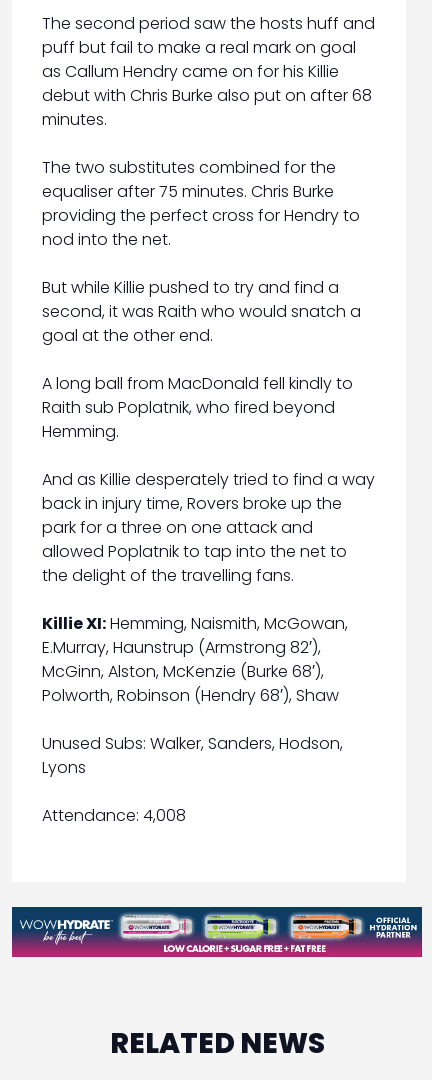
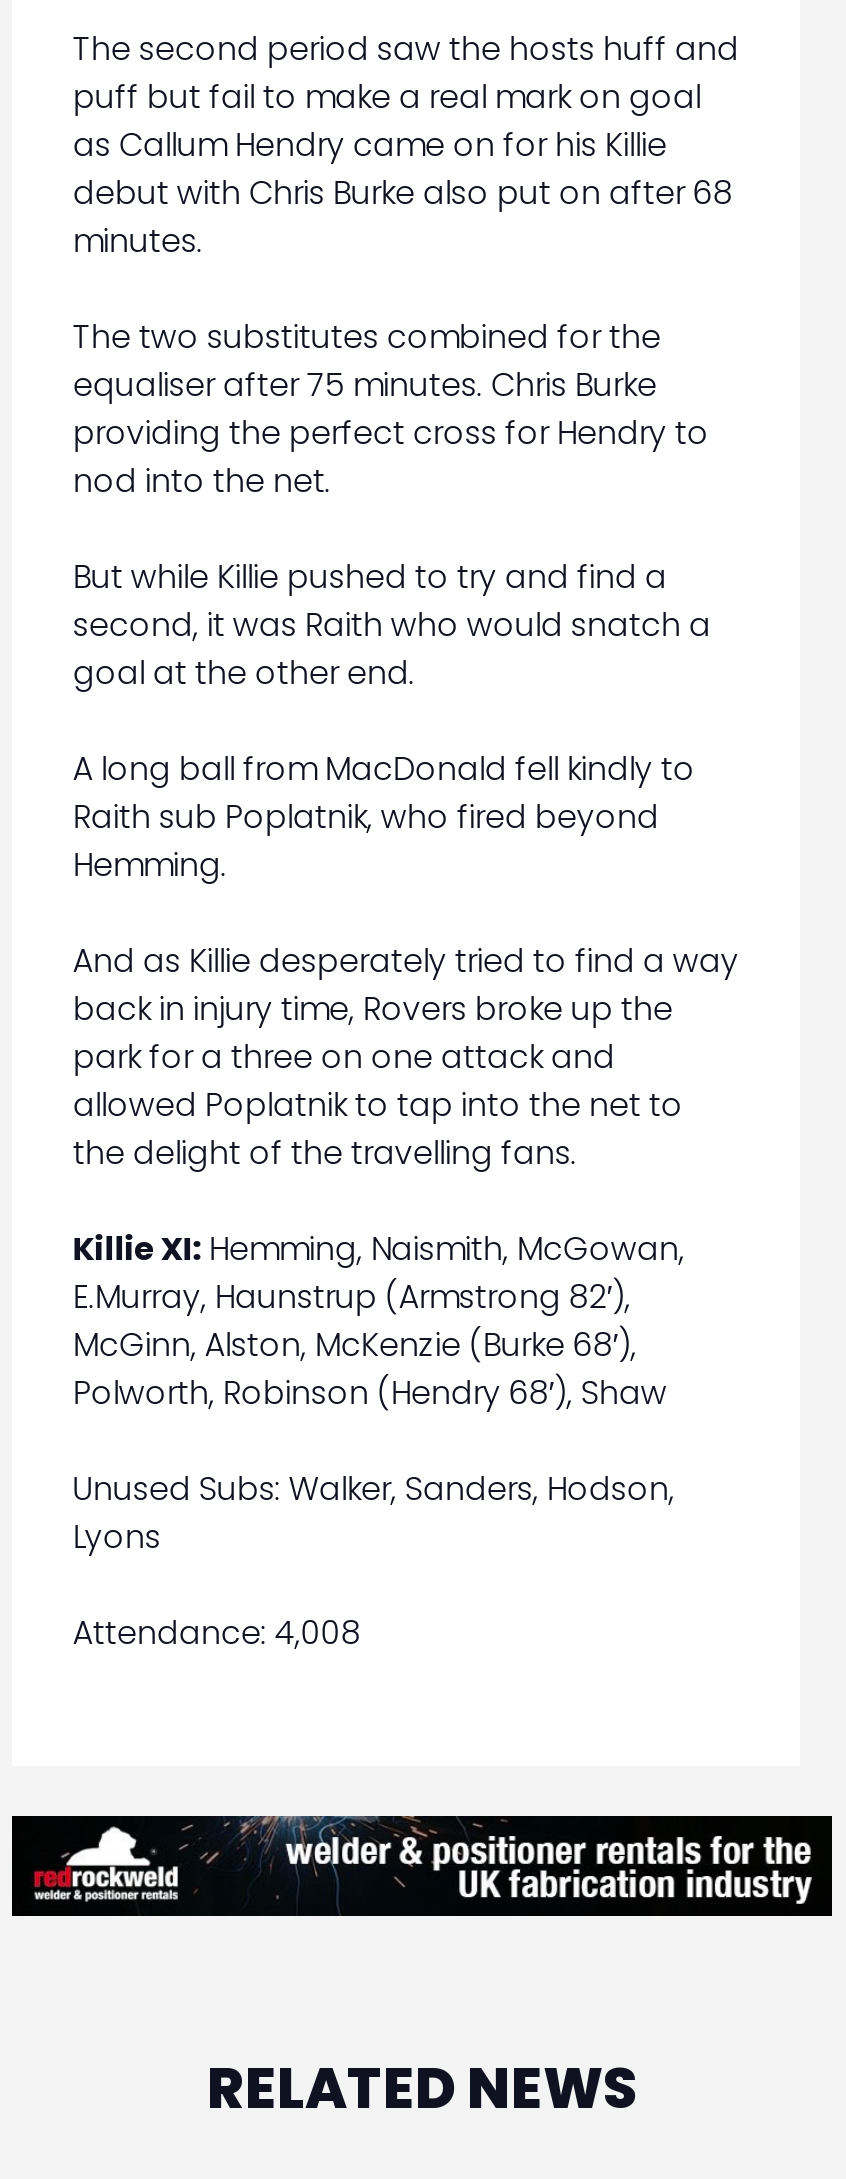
- [image]
+ [image]
